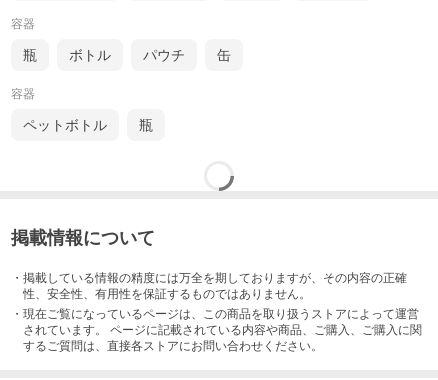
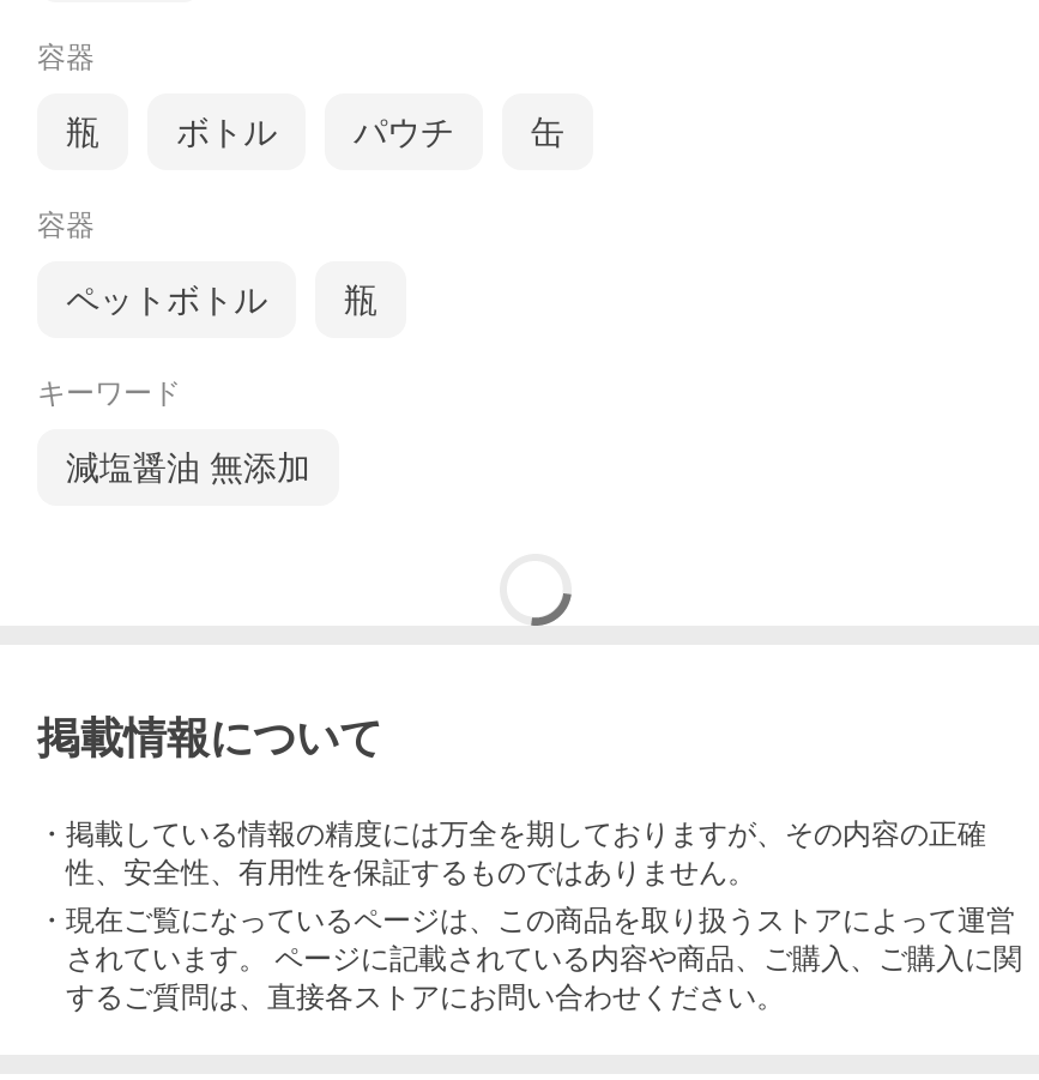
+ キーワード
+ 減塩醤油 無添加
